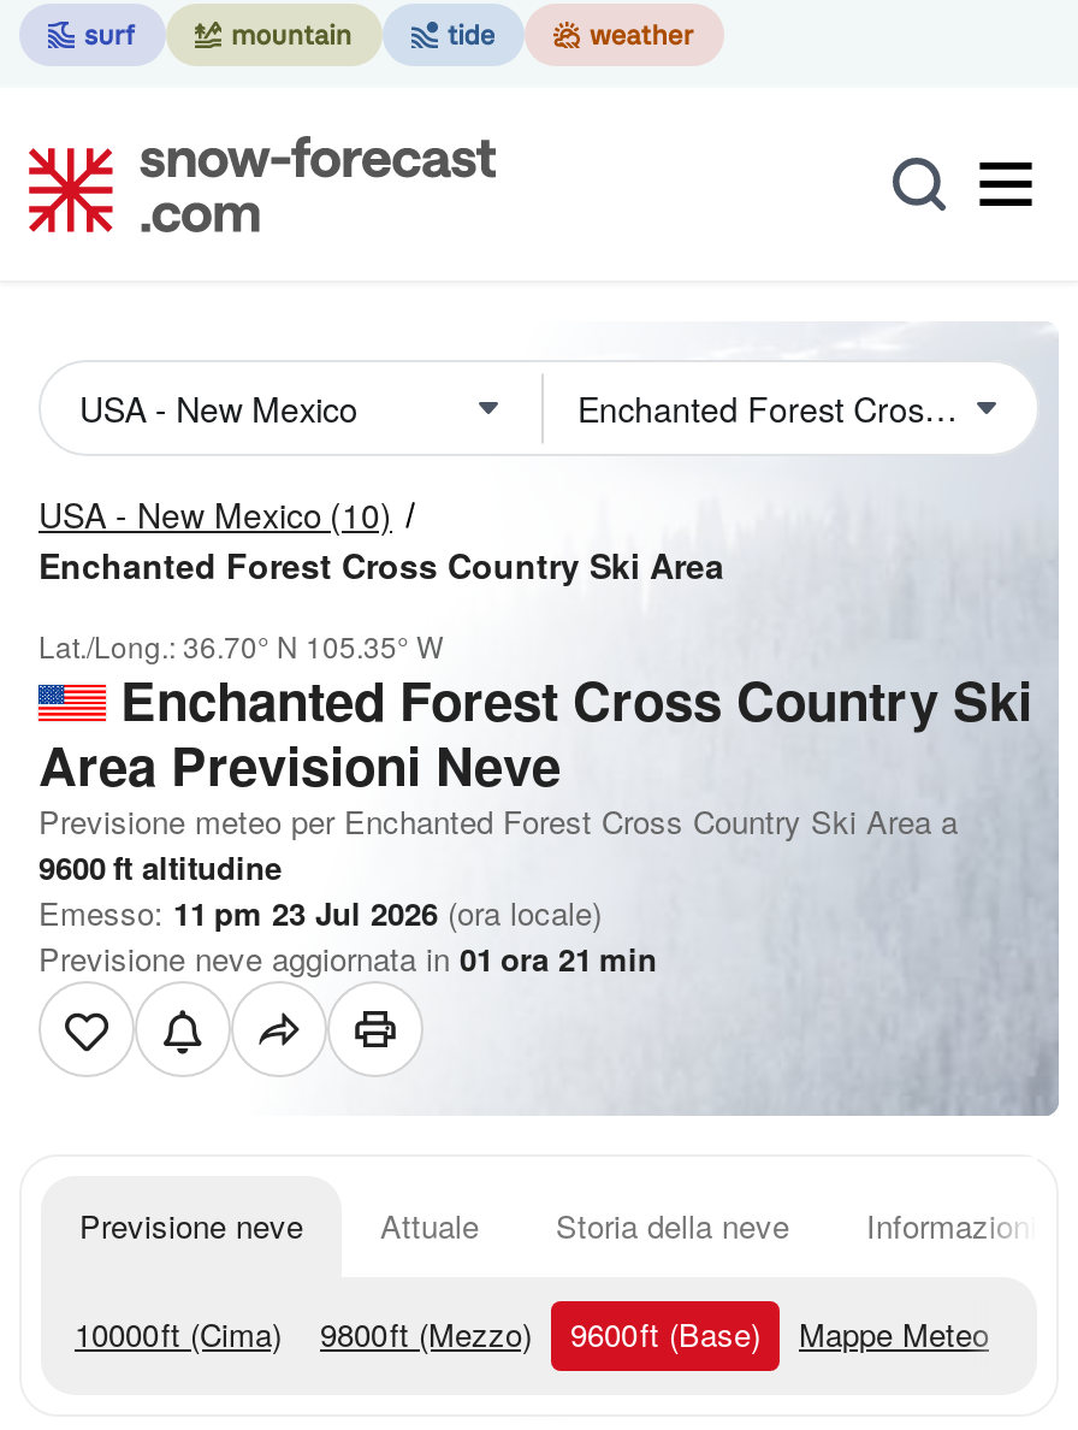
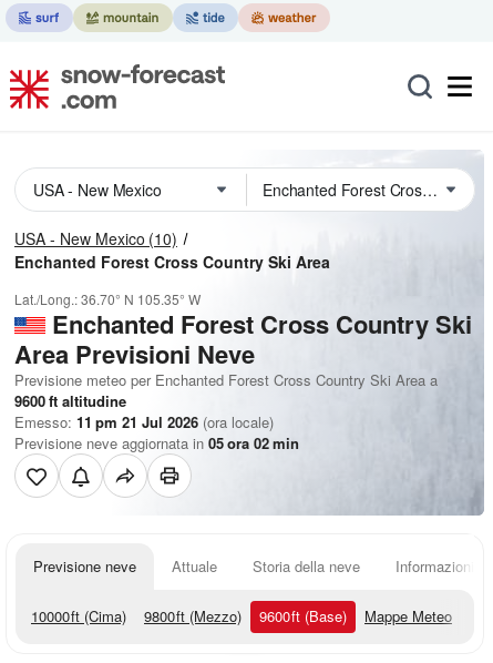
- Emesso: 11 pm 23 Jul 2026 (ora locale)
+ Emesso: 11 pm 21 Jul 2026 (ora locale)

- Previsione neve aggiornata in 01 ora 21 min
+ Previsione neve aggiornata in 05 ora 02 min
